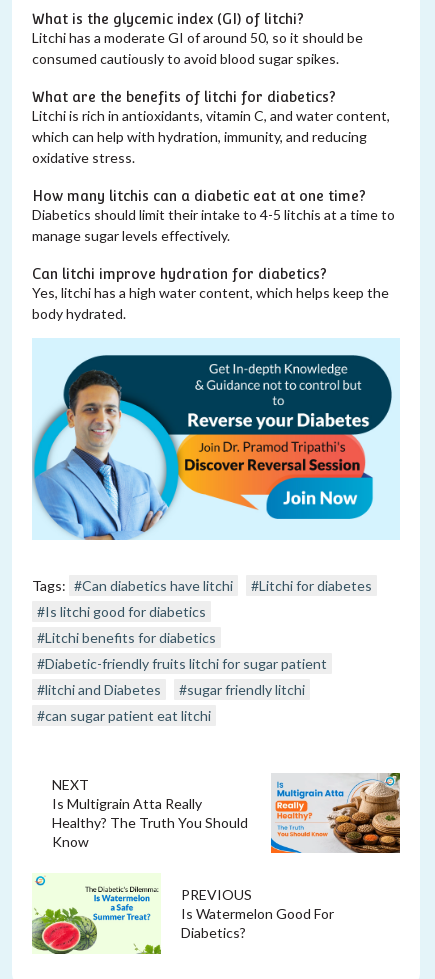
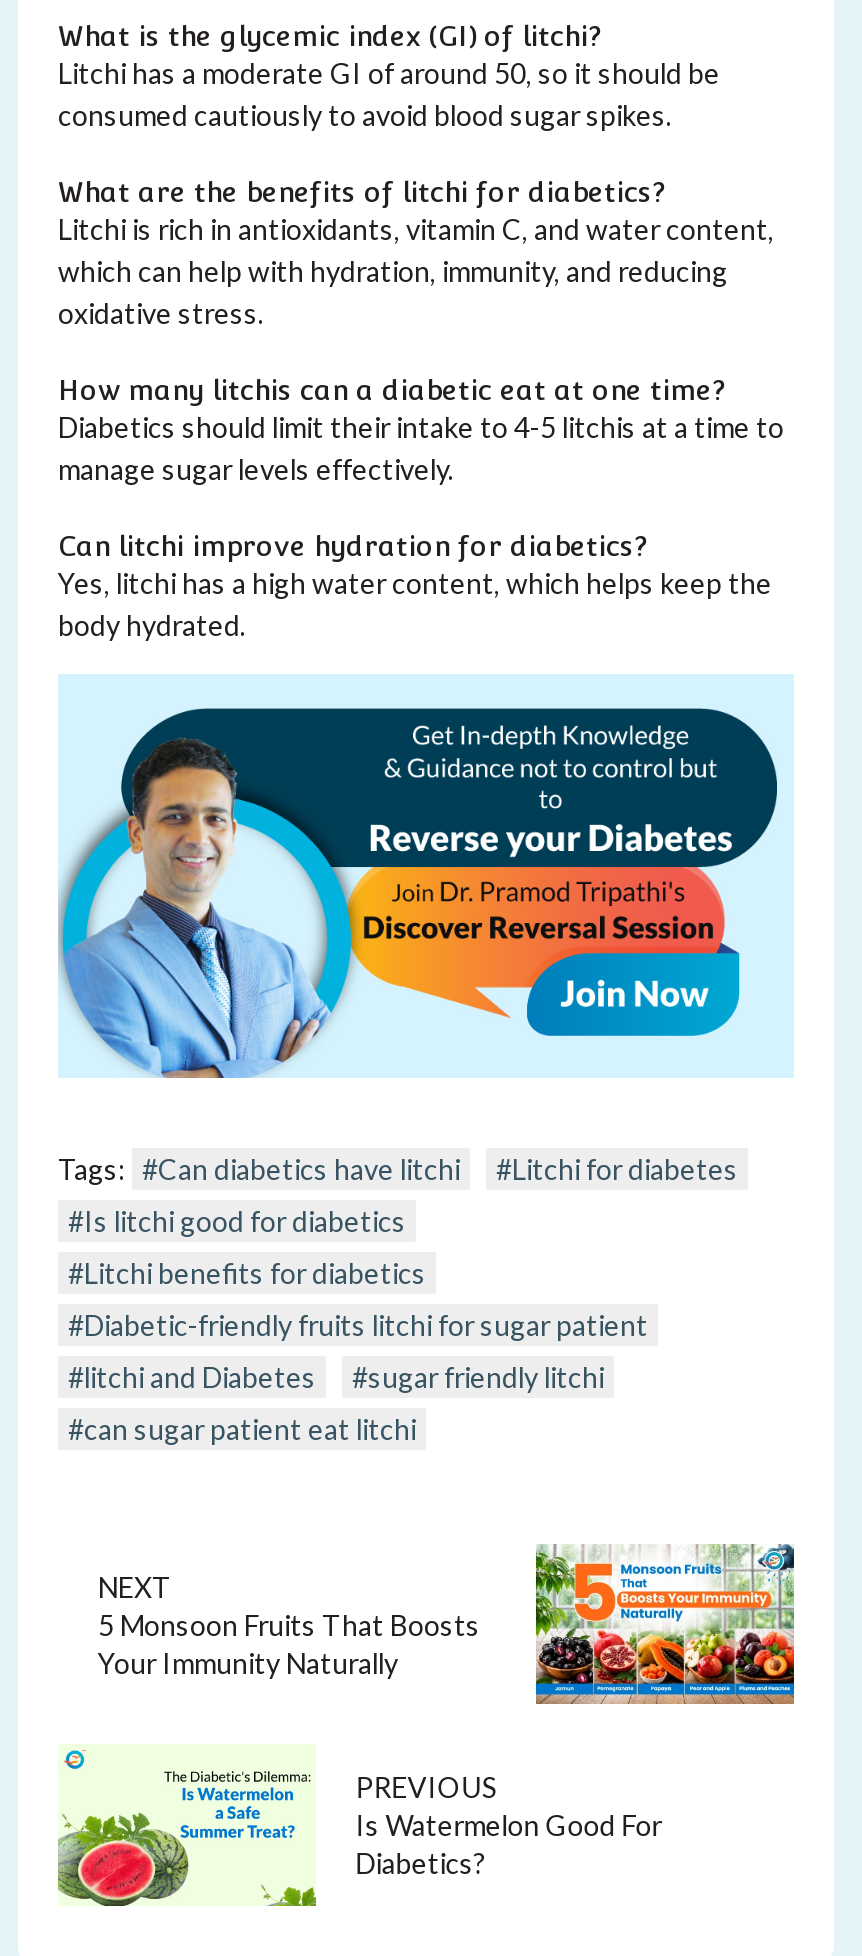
- [image]
- Is Multigrain Atta Really
- Healthy? The Truth You Should
- Know
+ [image]
+ 5 Monsoon Fruits That Boosts
+ Your Immunity Naturally
